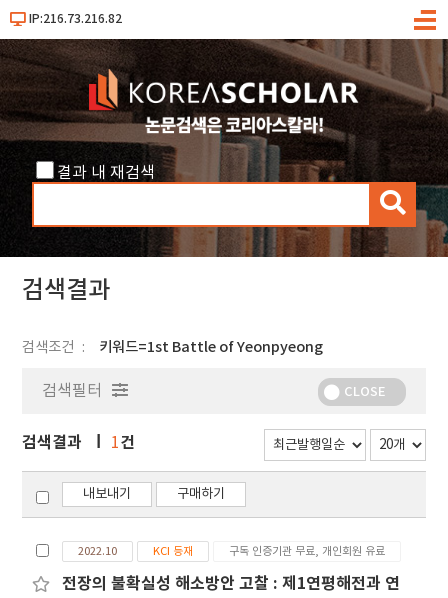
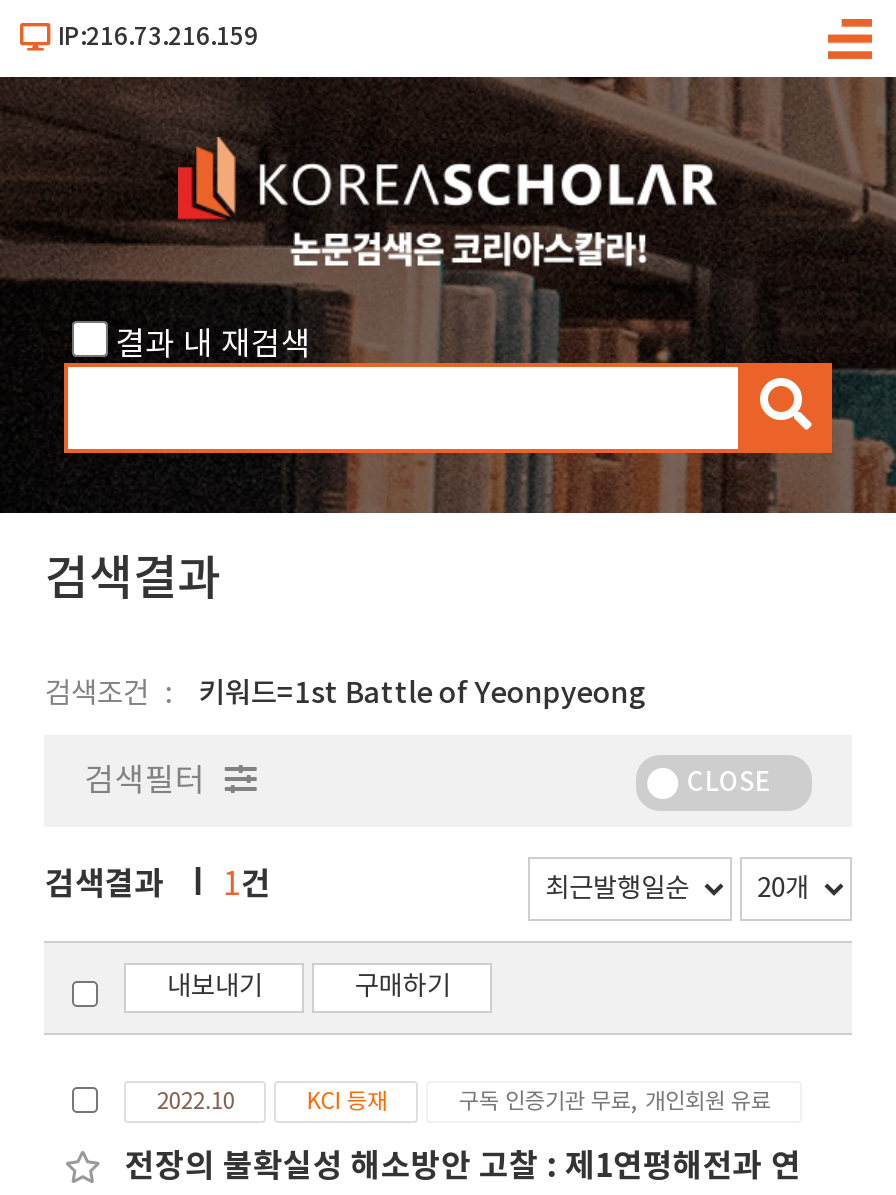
- IP:216.73.216.82
+ IP:216.73.216.159
